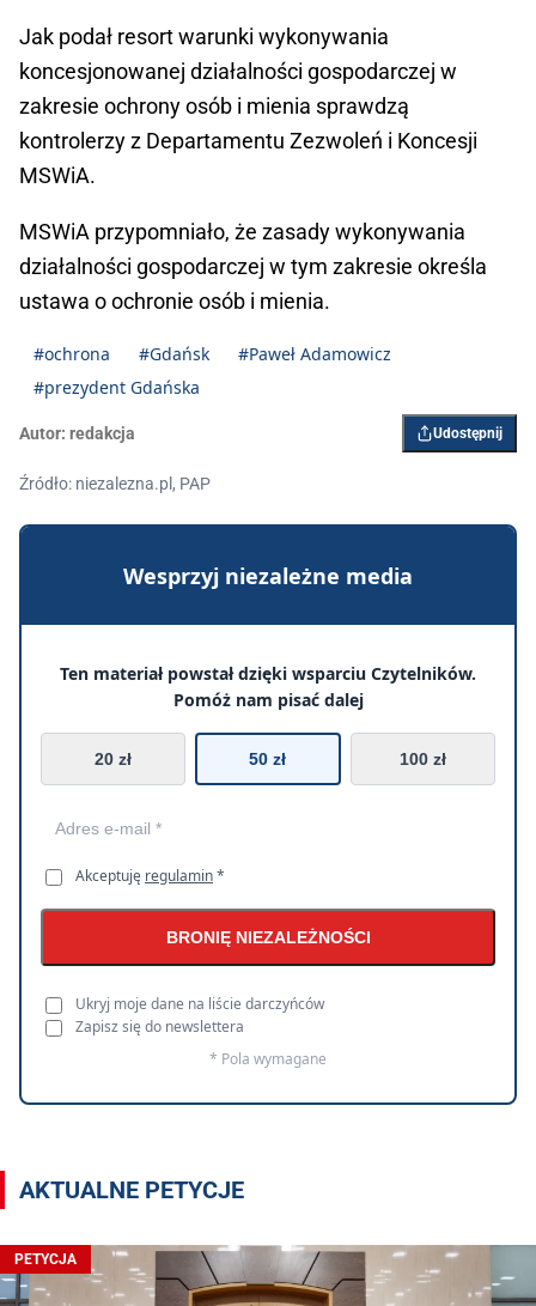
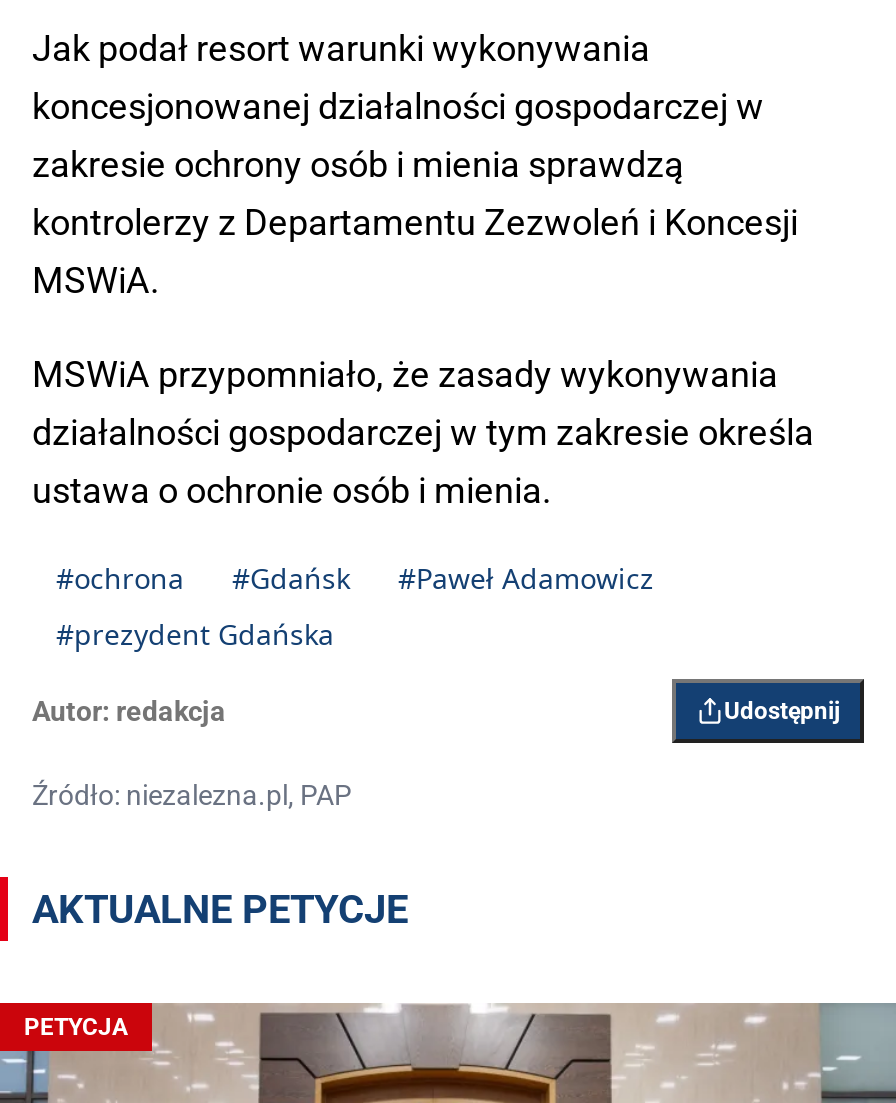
- [image]
- Wesprzyj niezależne media
- Ten materiał powstał dzięki wsparciu Czytelników.
- Pomóż nam pisać dalej
- 20 zł
- 50 zł
- 100 zł

- Akceptuję regulamin *
- BRONIĘ NIEZALEŻNOŚCI
- Ukryj moje dane na liście darczyńców
- Zapisz się do newslettera
- * Pola wymagane
